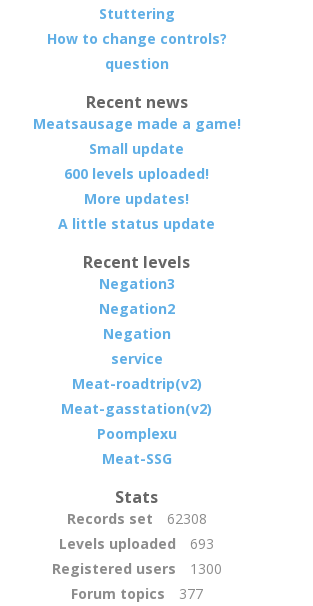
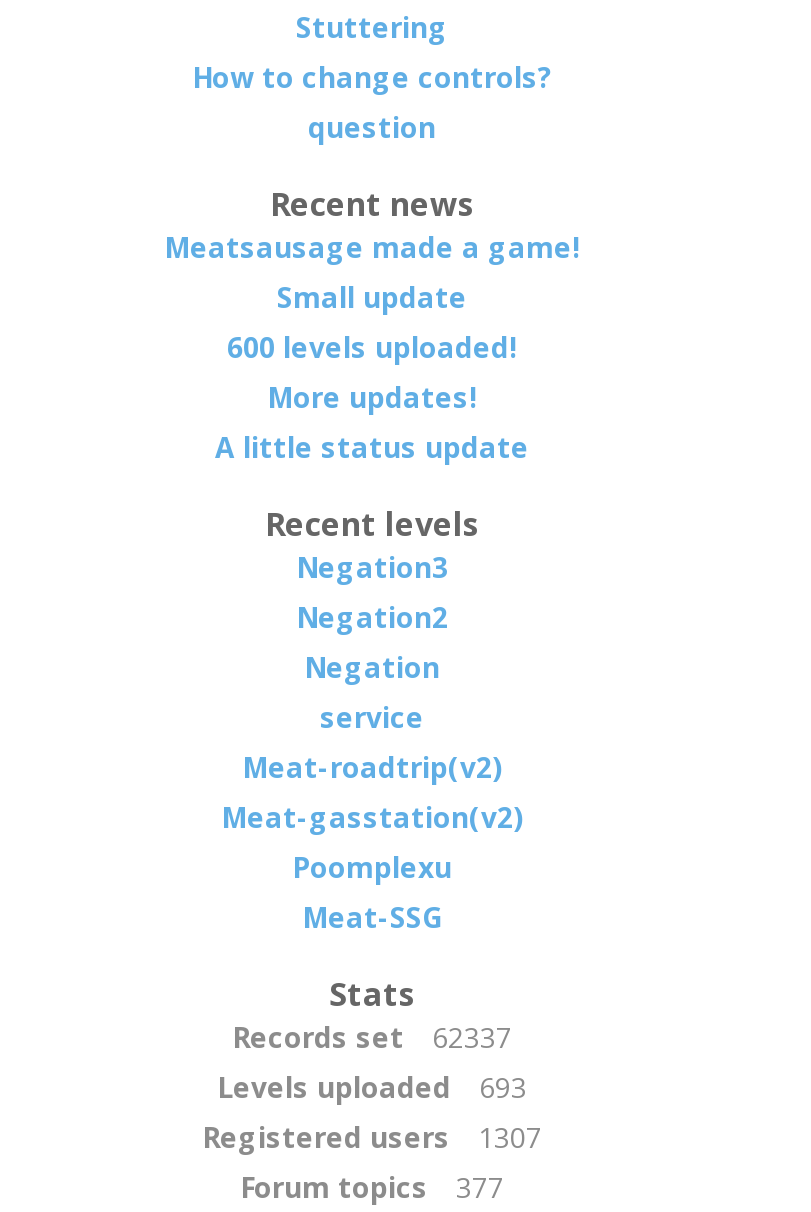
- Records set 62308
+ Records set 62337

- Registered users 1300
+ Registered users 1307
